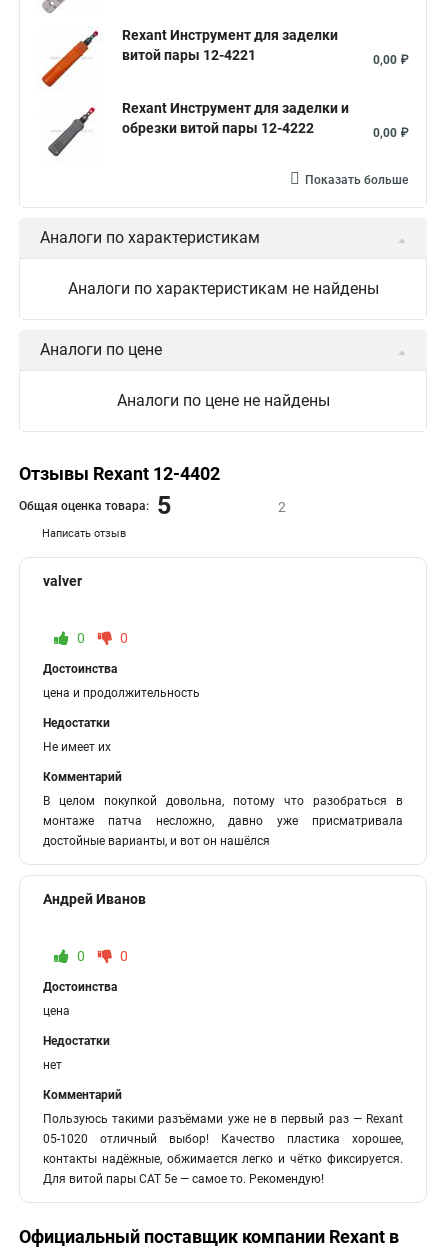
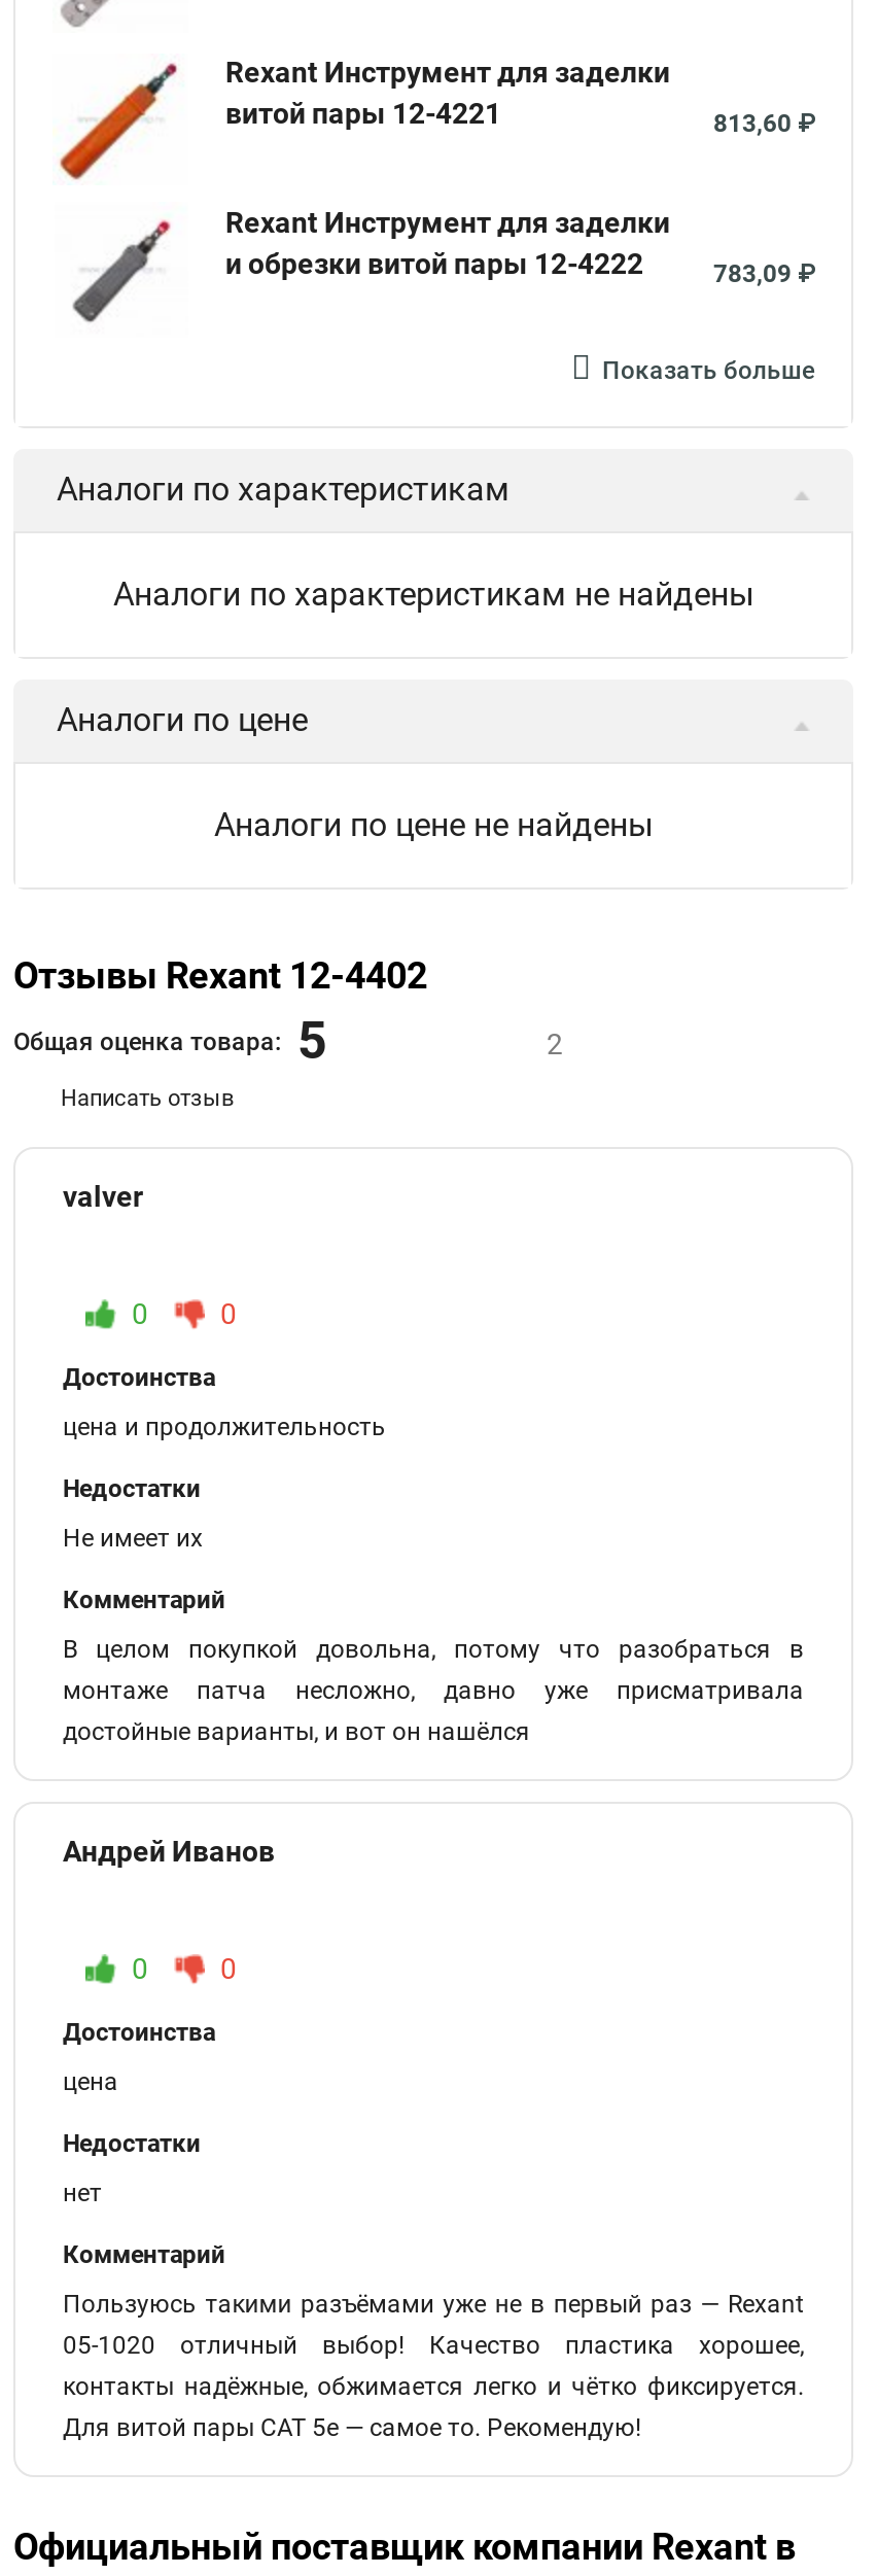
- 0,00 ₽
+ 813,60 ₽

- Rexant Инструмент для заделки и
- обрезки витой пары 12-4222
- 0,00 ₽
+ Rexant Инструмент для заделки
+ и обрезки витой пары 12-4222
+ 783,09 ₽
